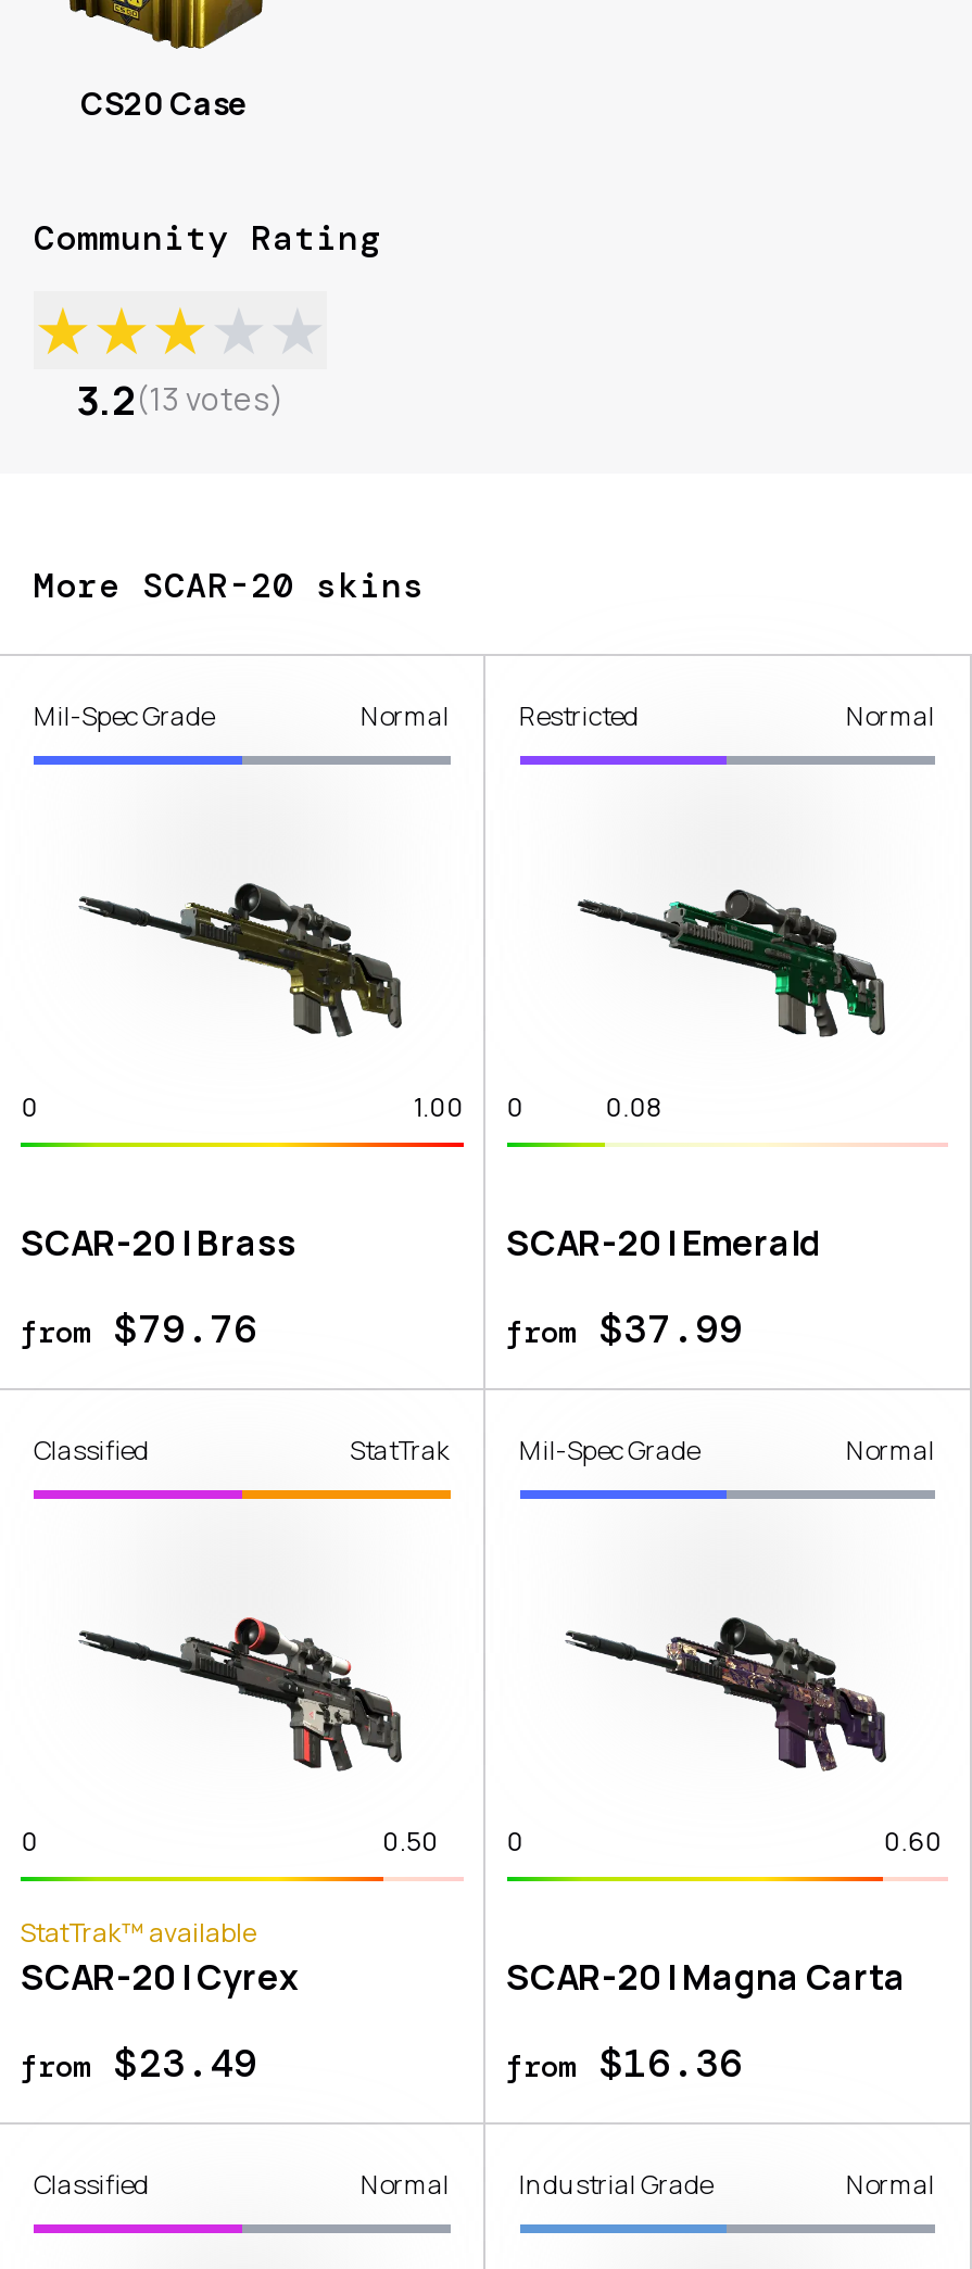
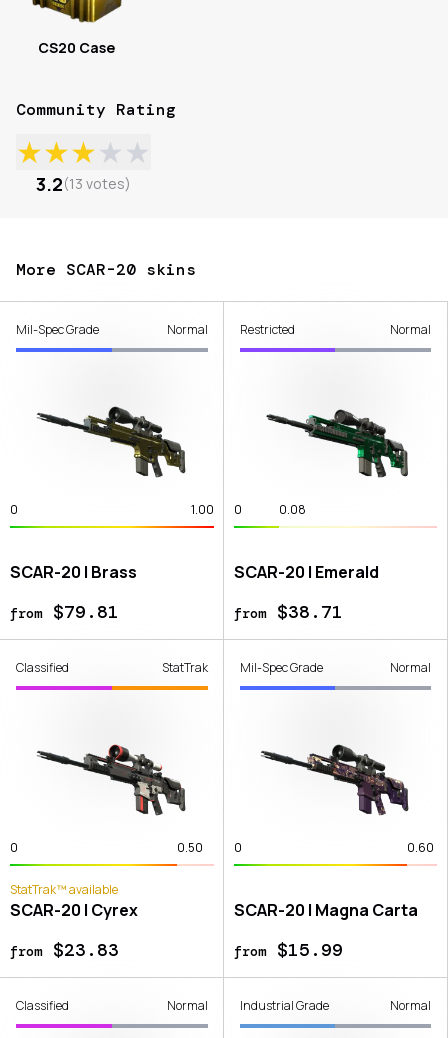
- from $79.76
+ from $79.81

- from $37.99
+ from $38.71

- from $23.49
+ from $23.83

- from $16.36
+ from $15.99
